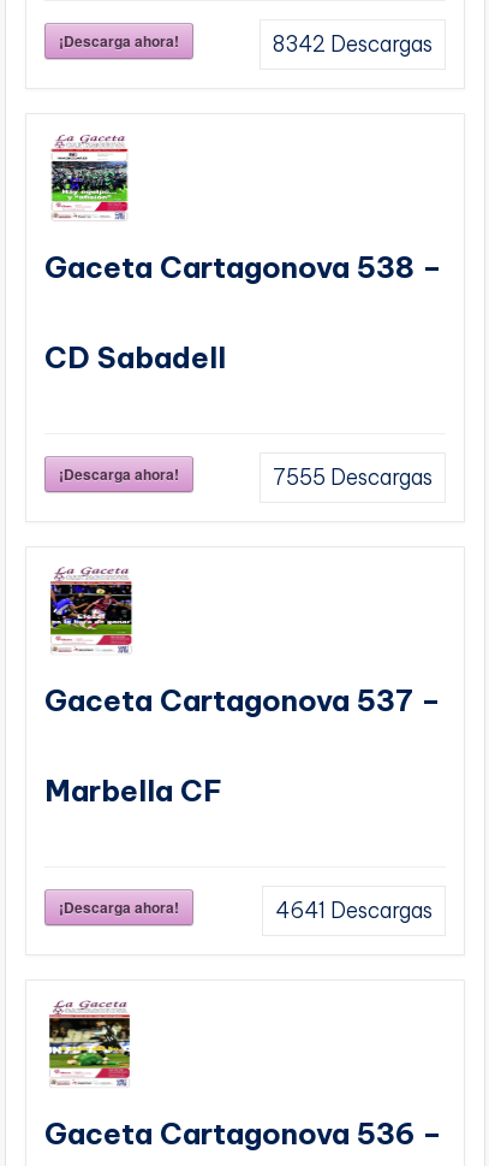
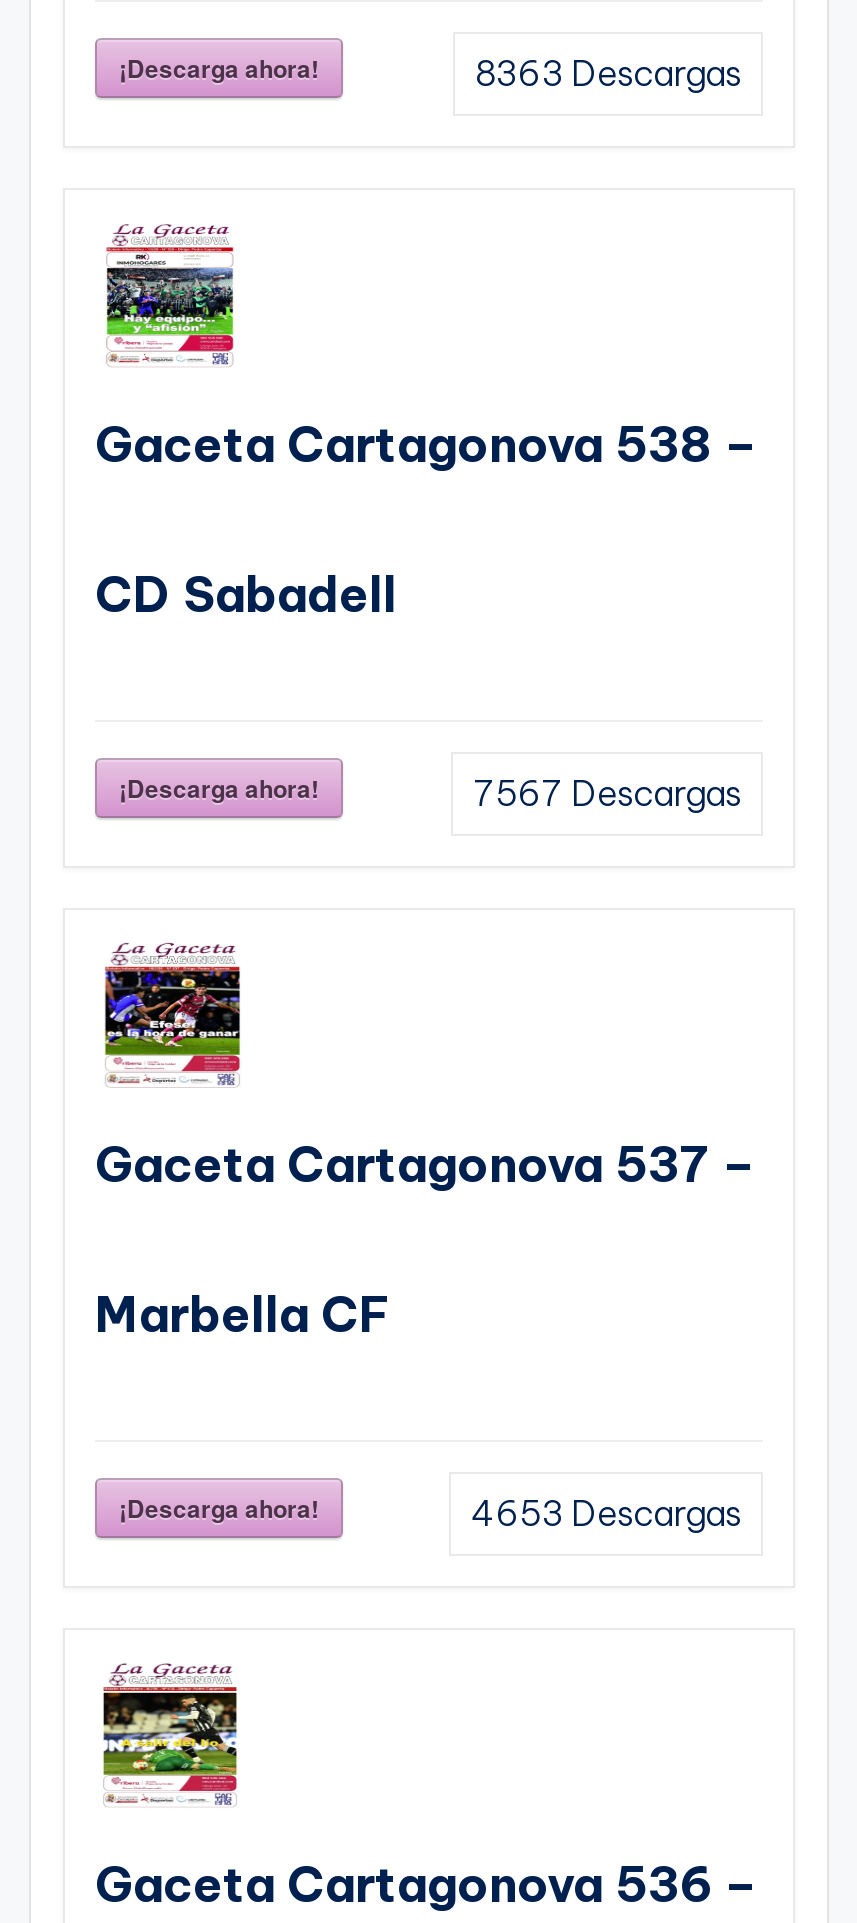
- 8342 Descargas
+ 8363 Descargas

- 7555 Descargas
+ 7567 Descargas

- 4641 Descargas
+ 4653 Descargas
